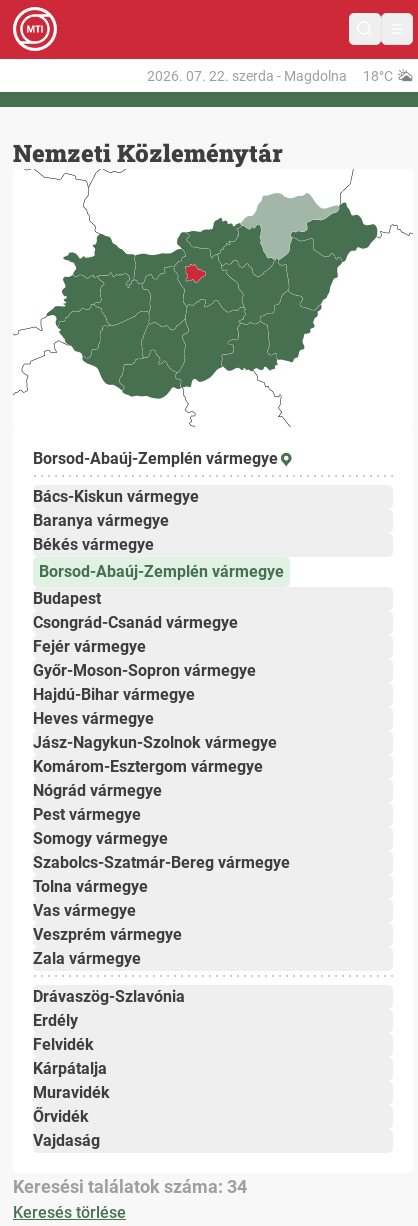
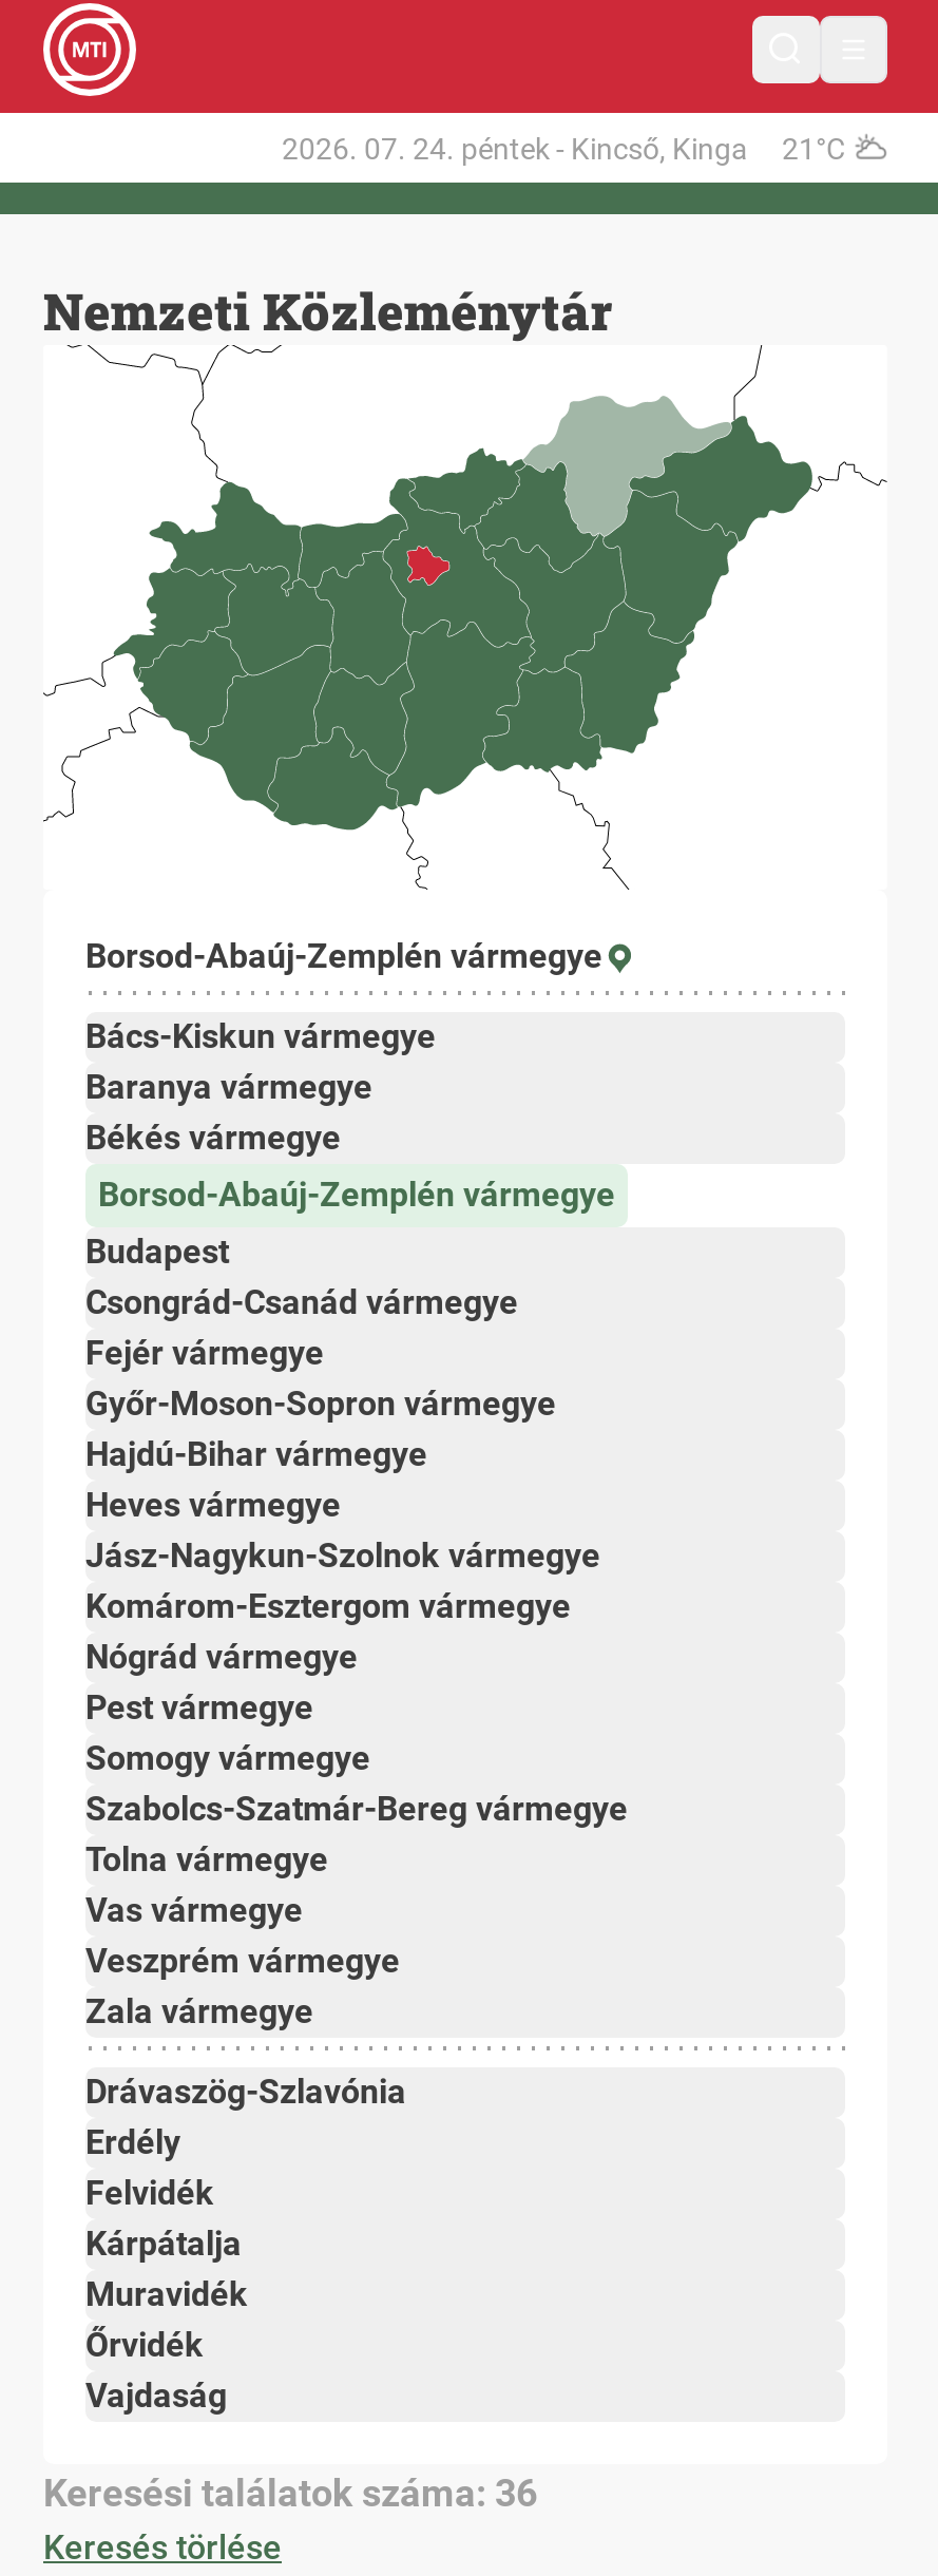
- 2026. 07. 22. szerda - Magdolna
- 18°C
+ 2026. 07. 24. péntek - Kincső, Kinga
+ 21°C

- Keresési találatok száma: 34
+ Keresési találatok száma: 36
